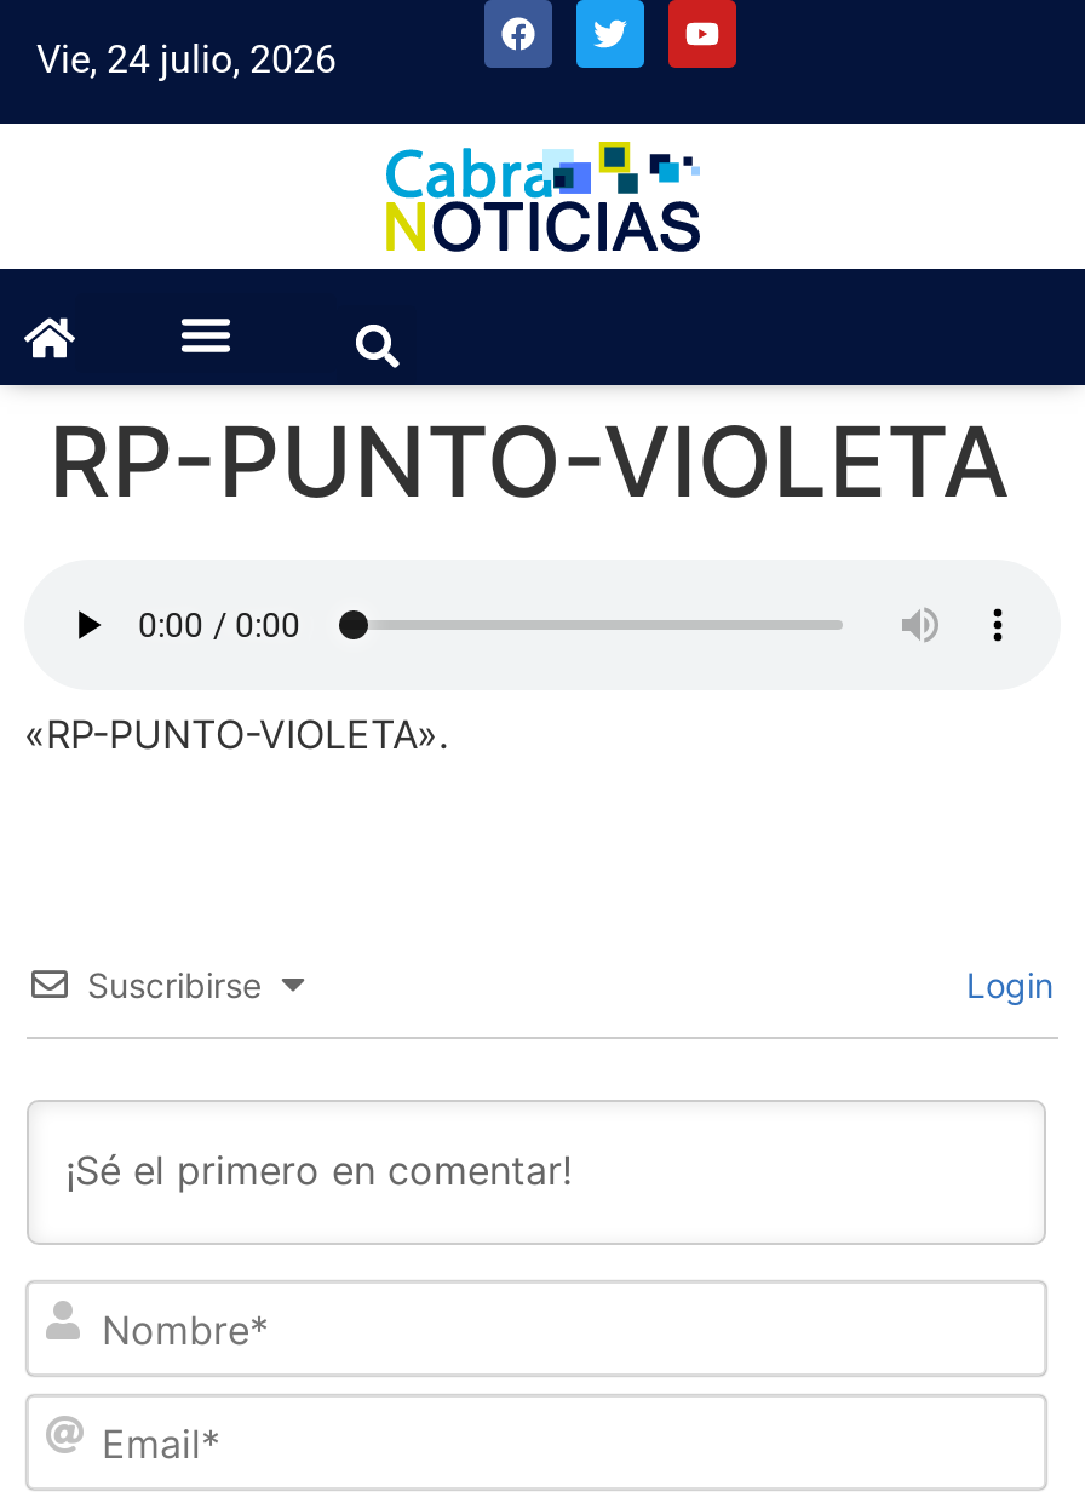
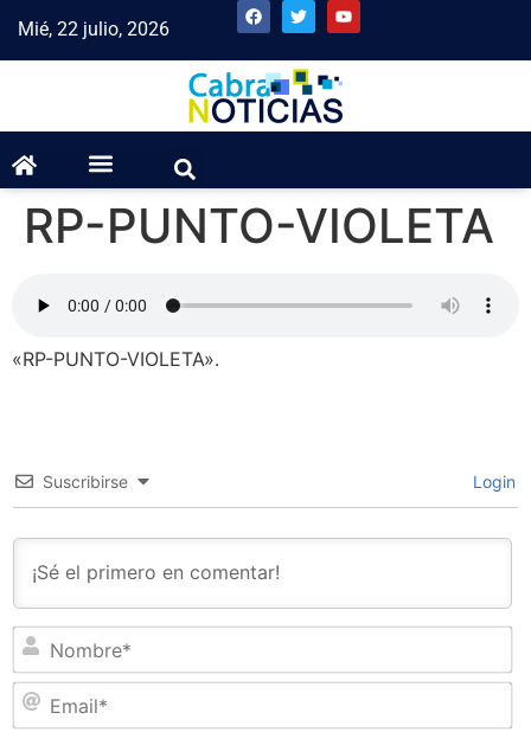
- Vie, 24 julio, 2026
+ Mié, 22 julio, 2026
